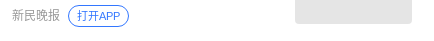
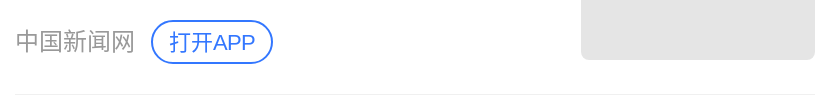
- 新民晚报
+ 中国新闻网
